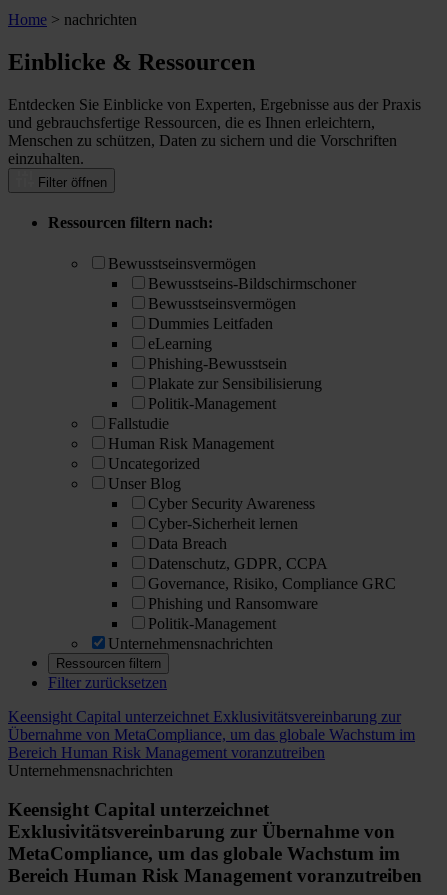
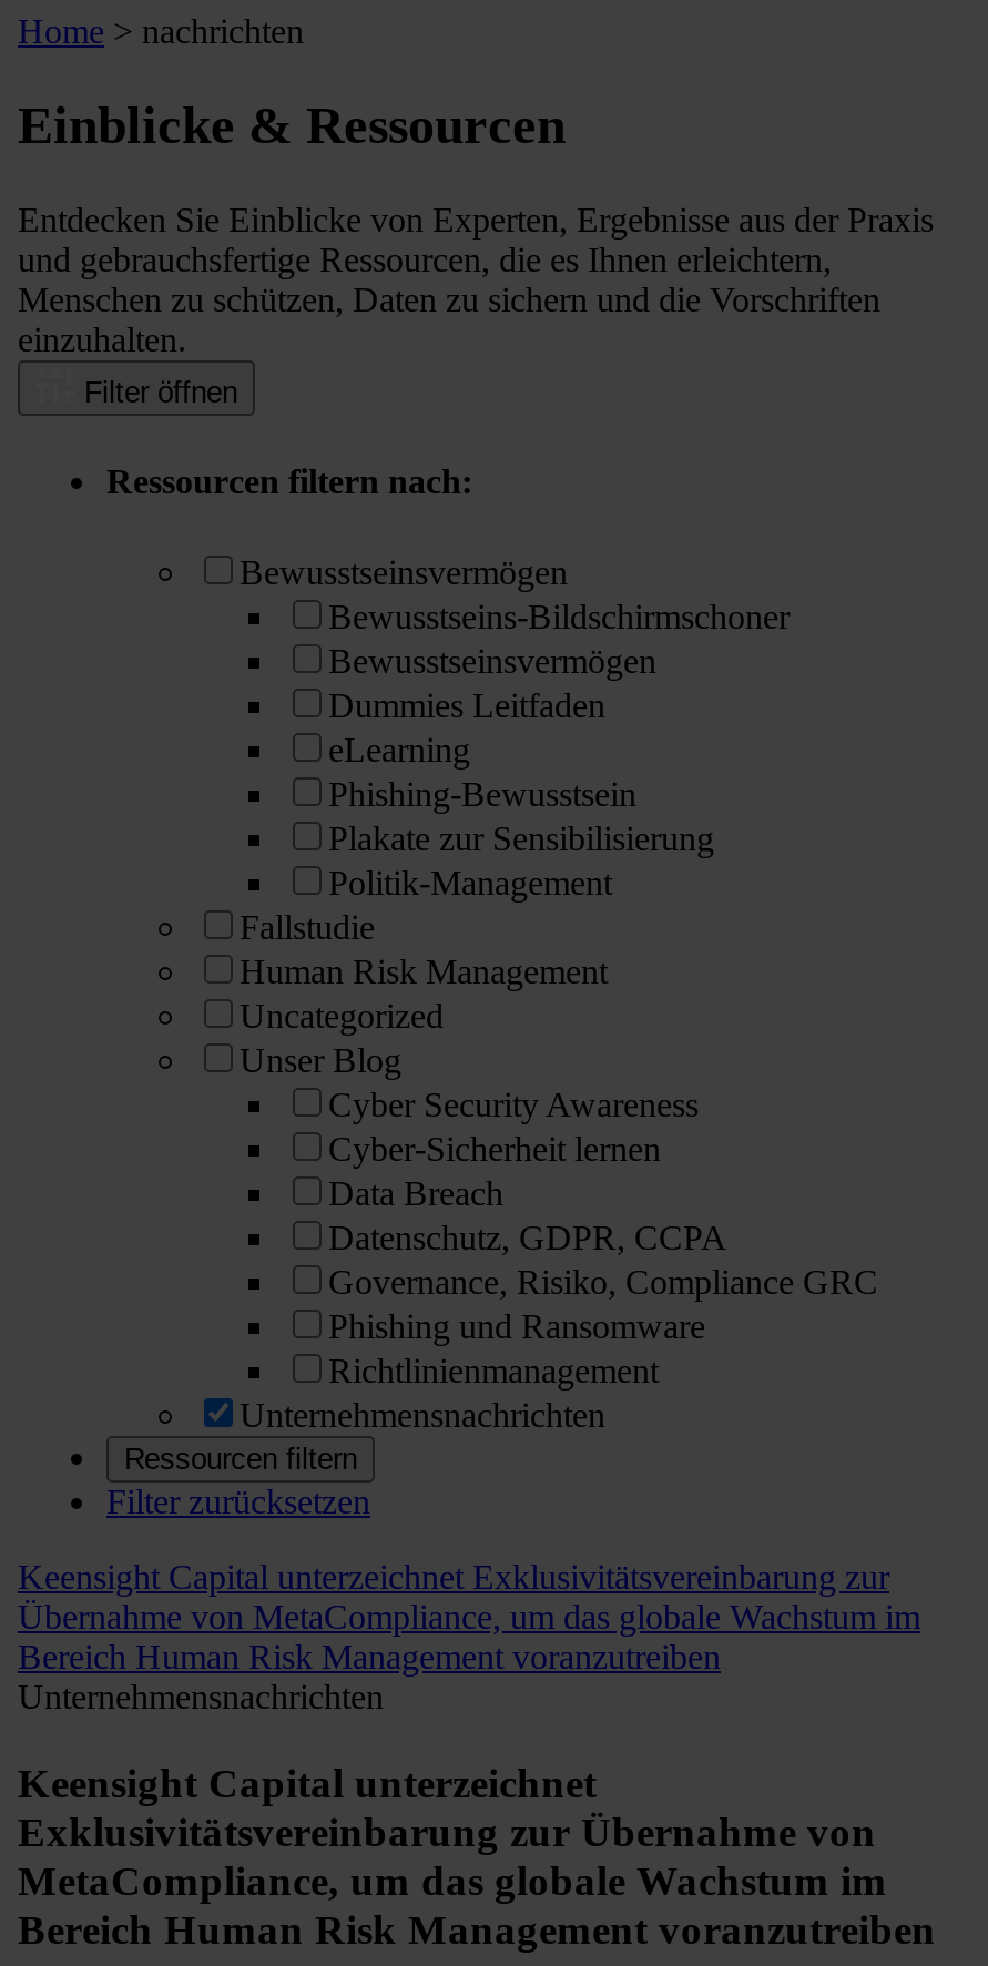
- Politik-Management
+ Richtlinienmanagement
